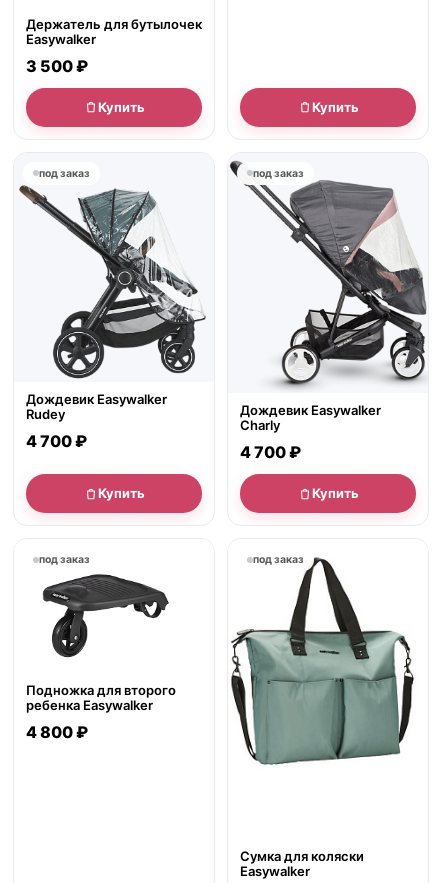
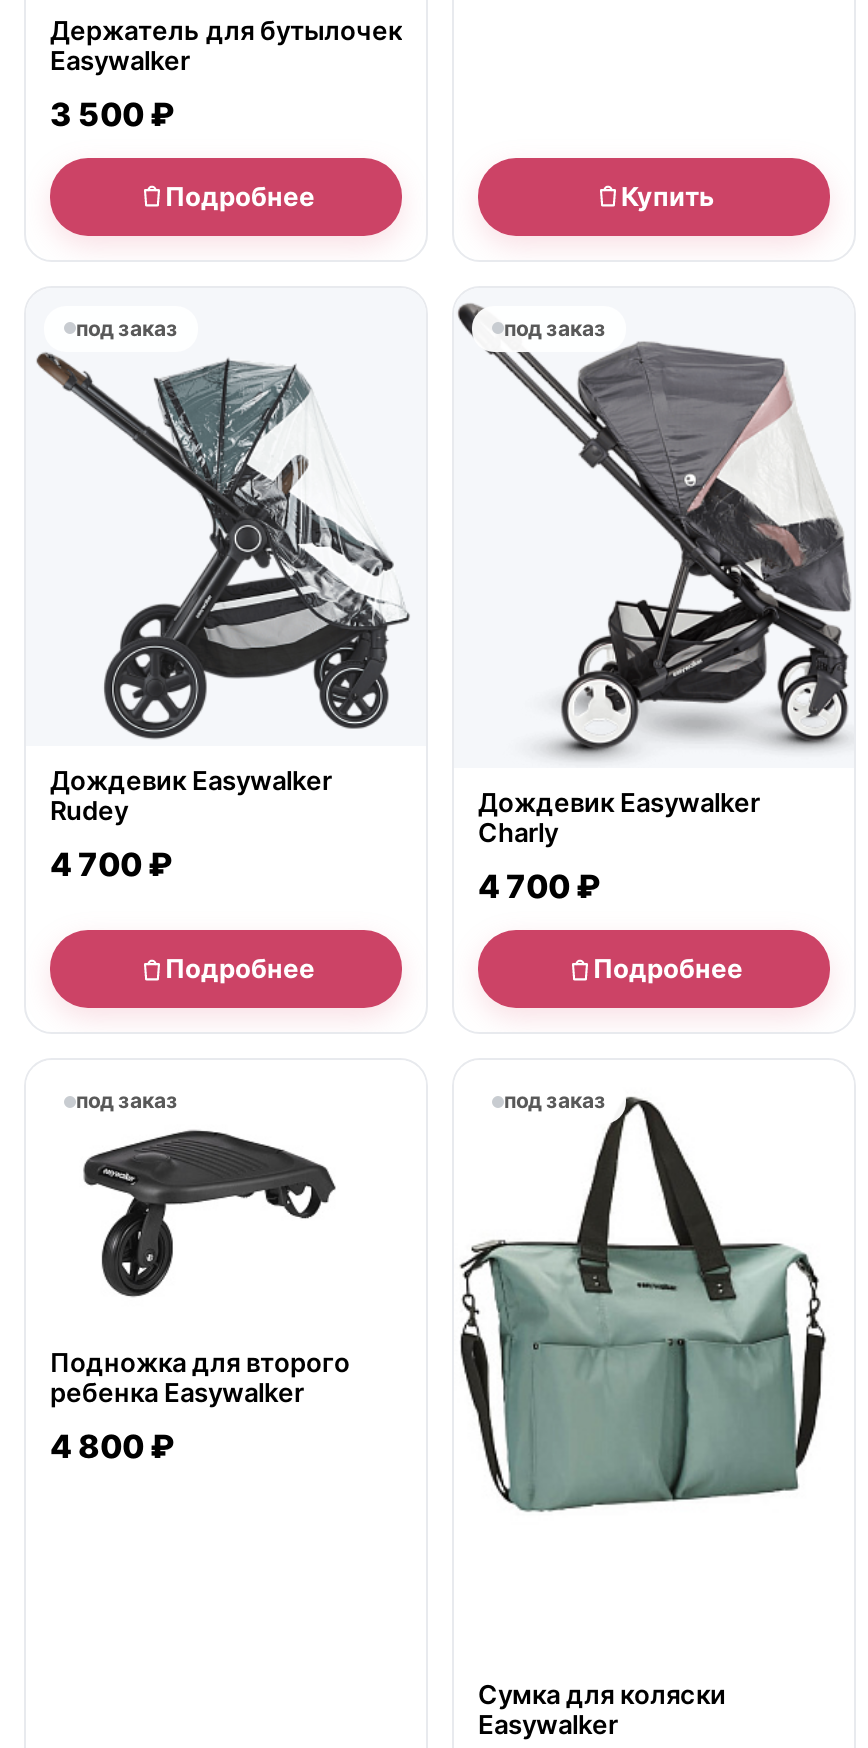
- Купить
+ Подробнее

- Купить
+ Подробнее

- Купить
+ Подробнее
